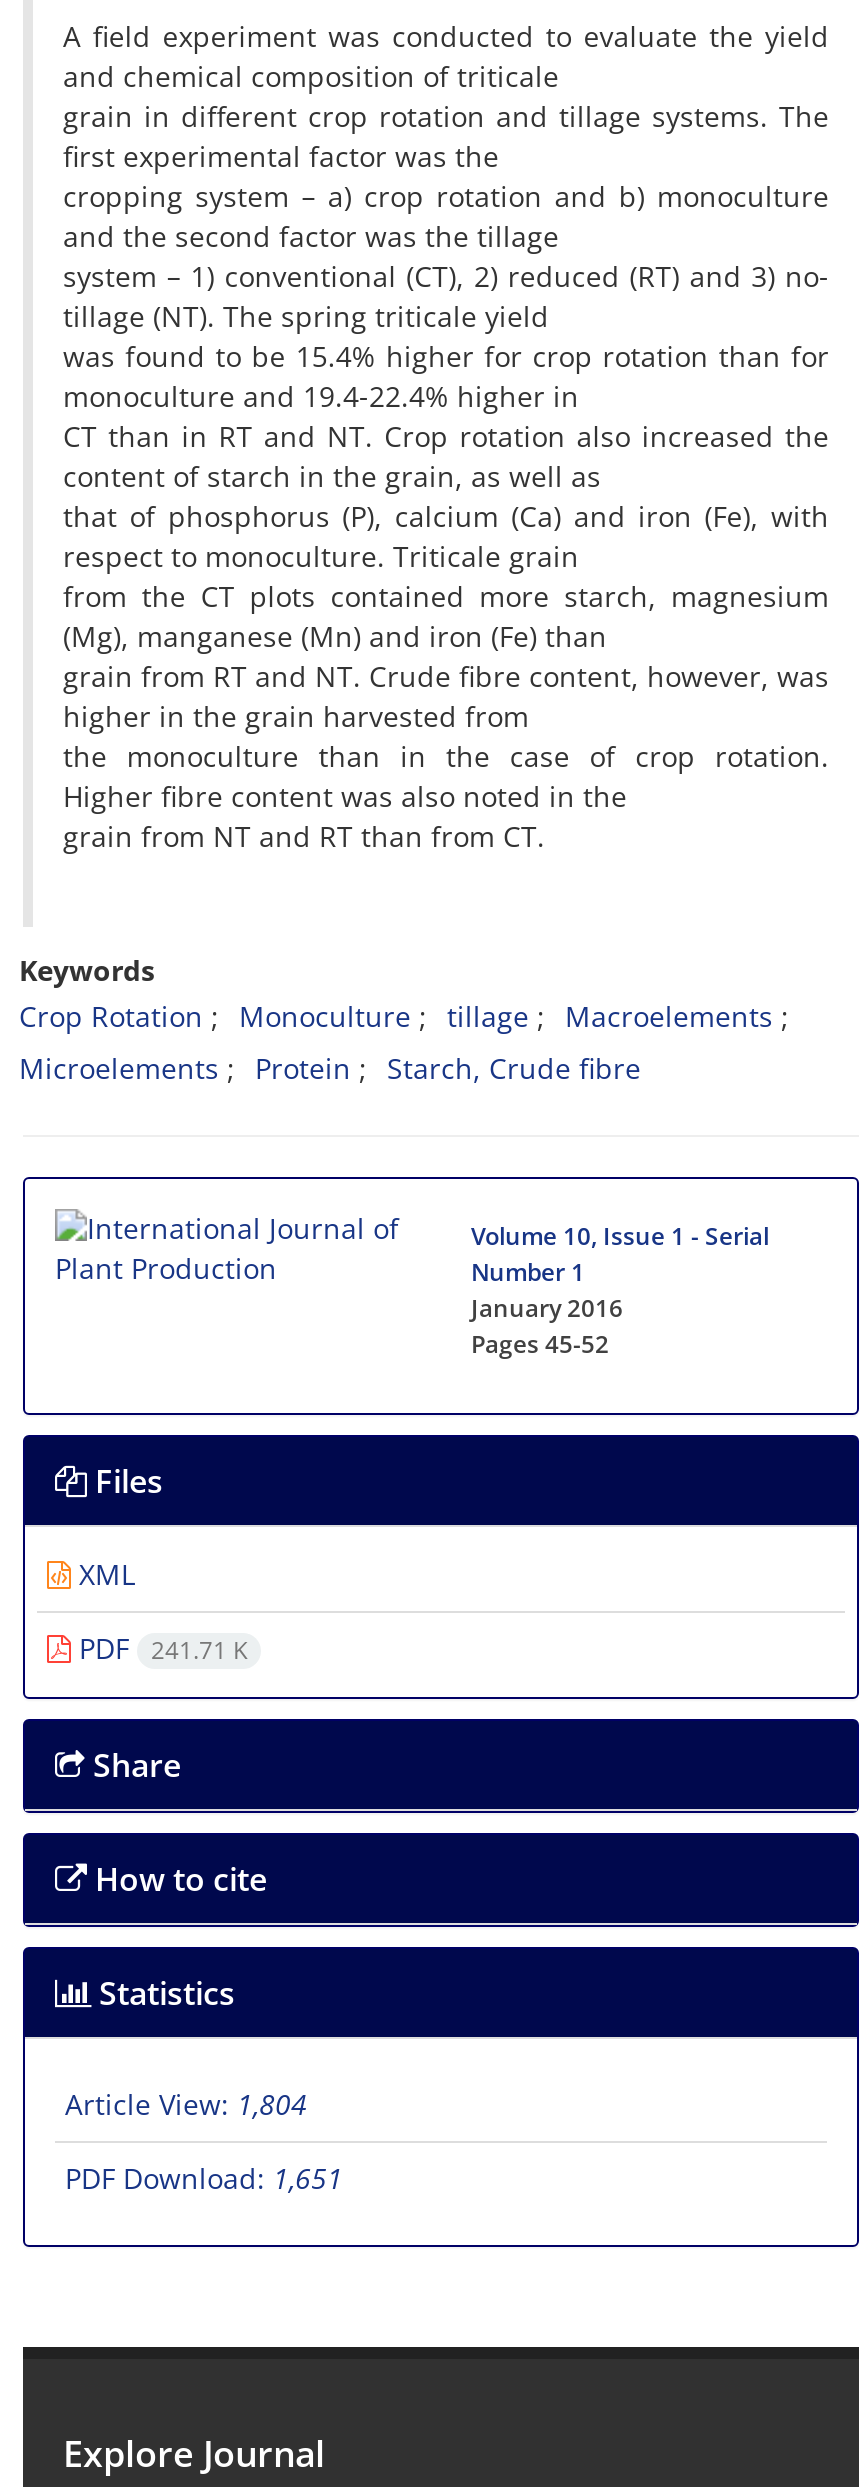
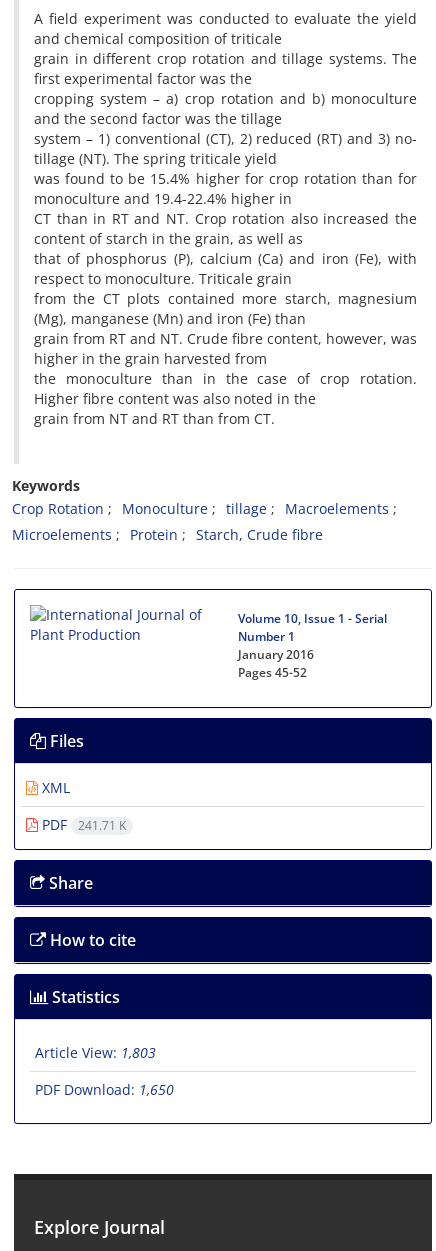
- Article View: 1,804
+ Article View: 1,803

- PDF Download: 1,651
+ PDF Download: 1,650
